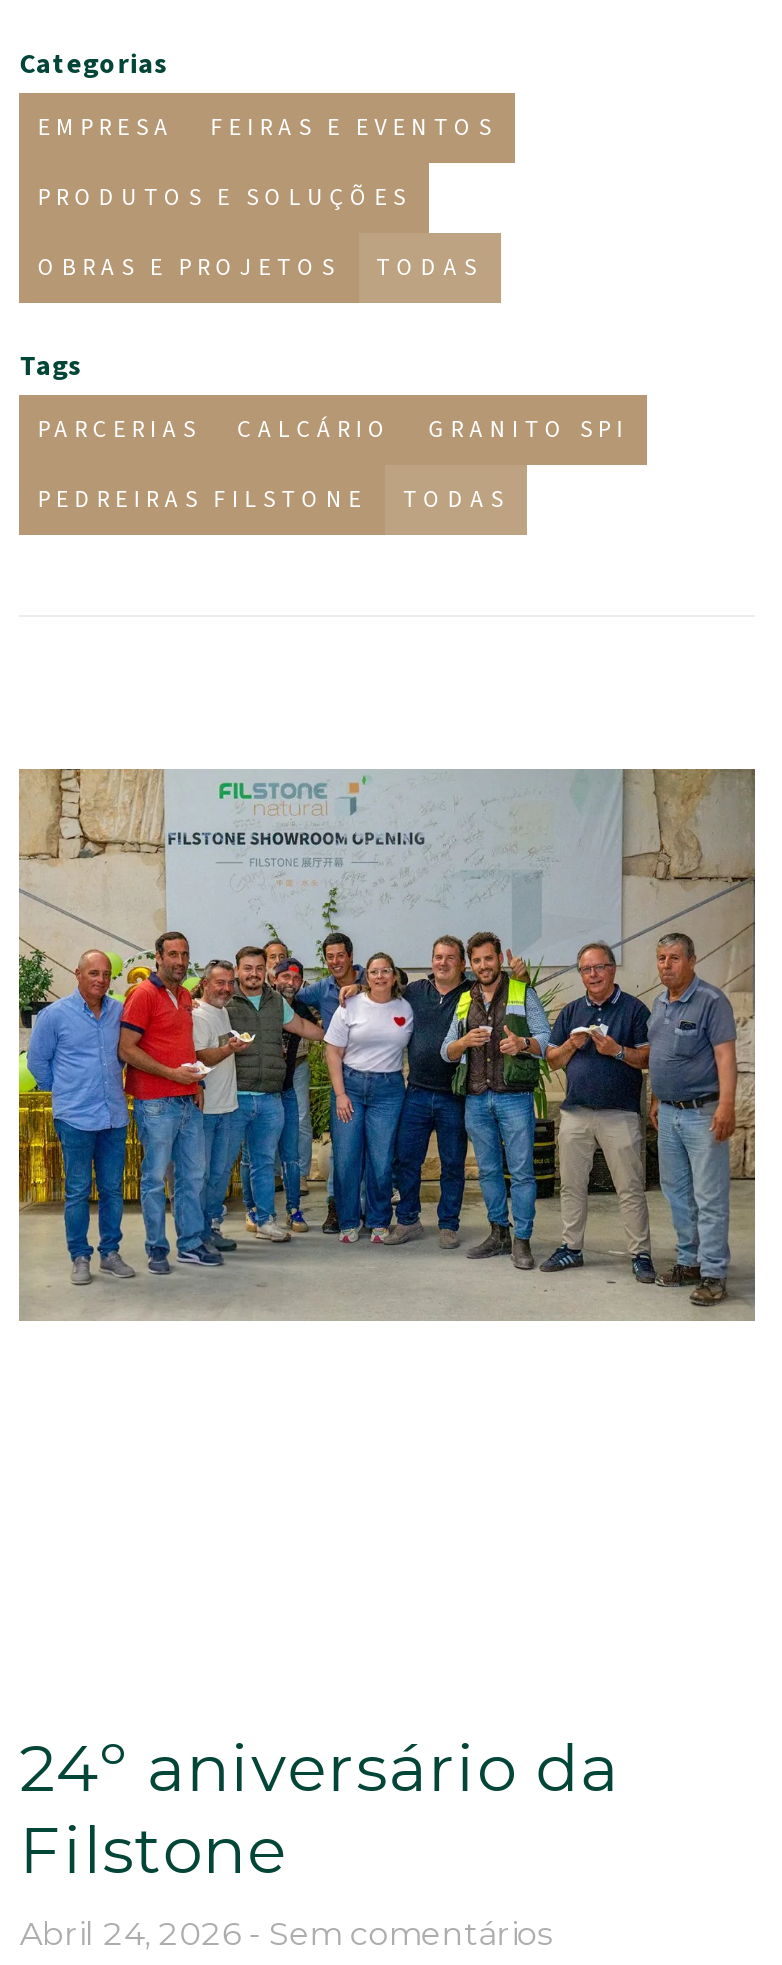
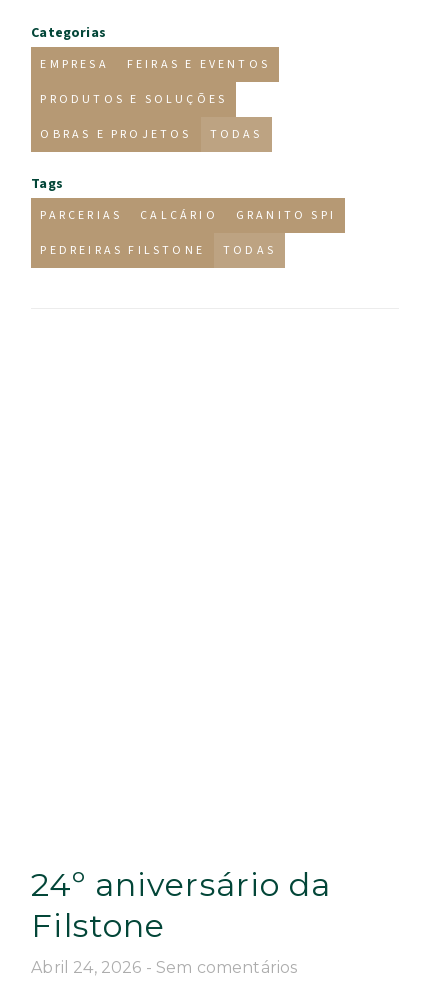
- [image]
